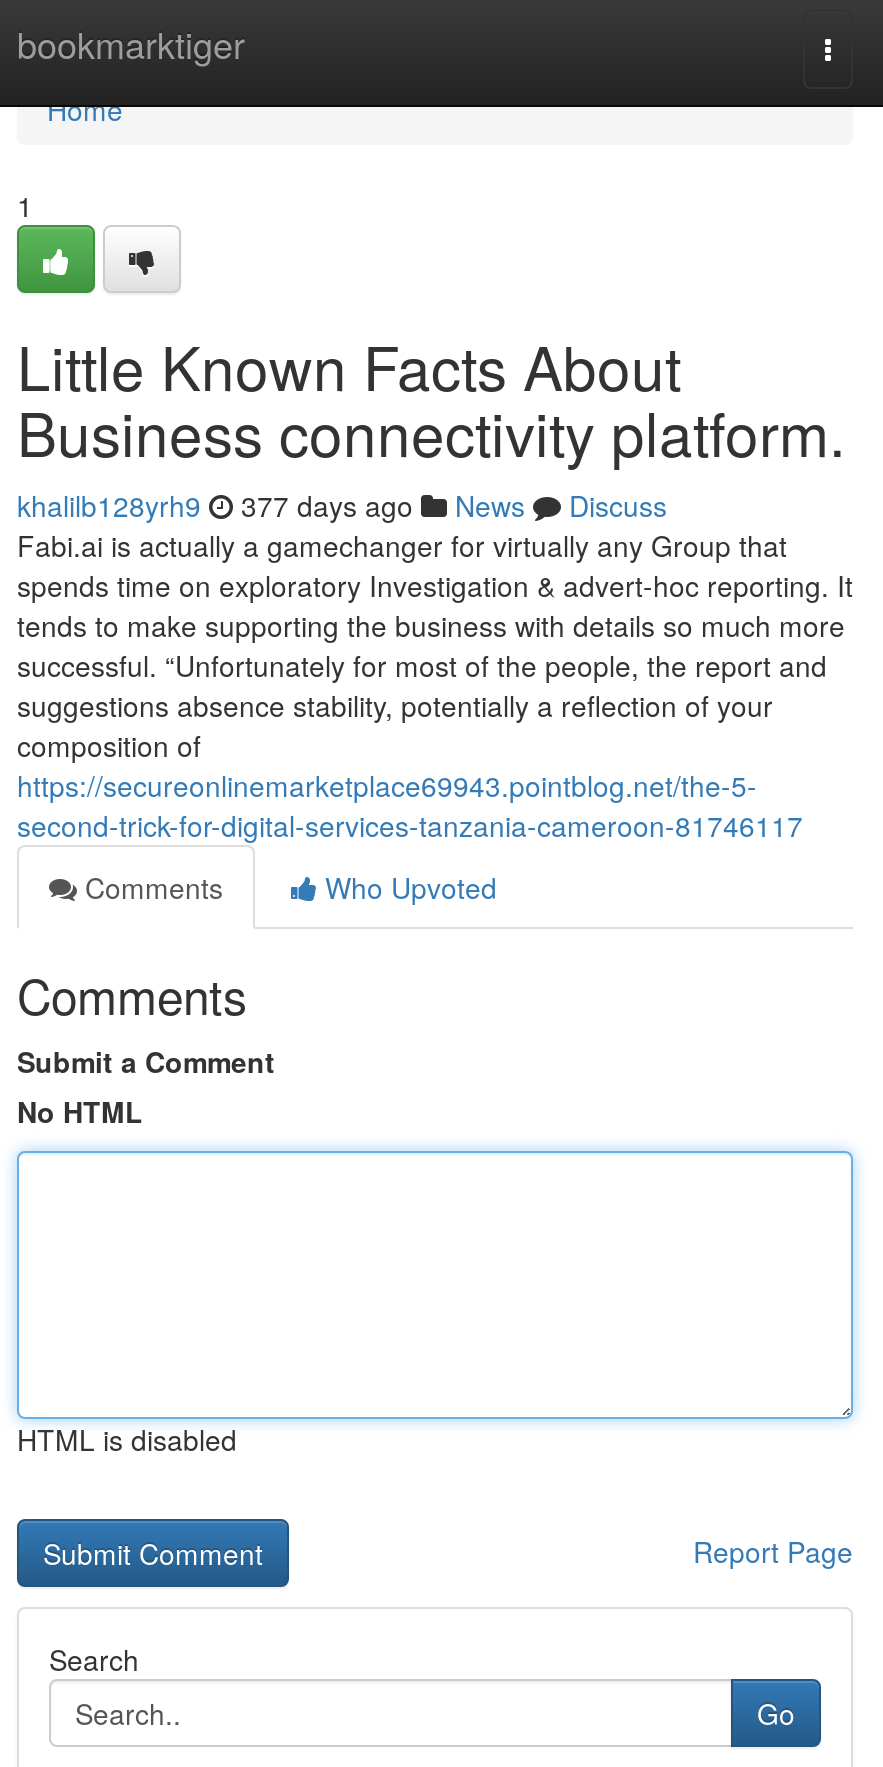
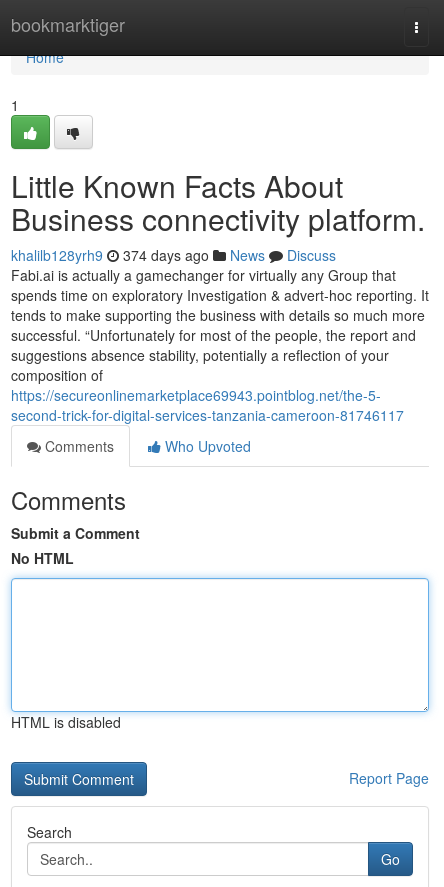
- khalilb128yrh9 377 days ago News Discuss
+ khalilb128yrh9 374 days ago News Discuss
